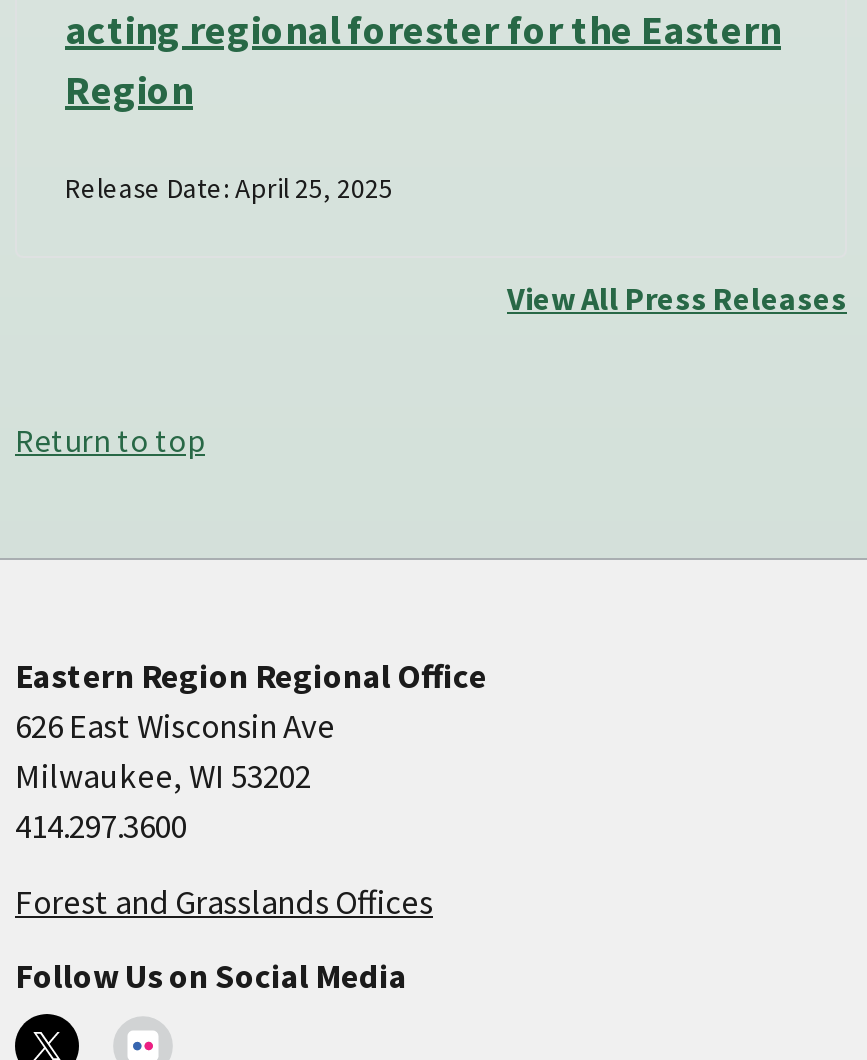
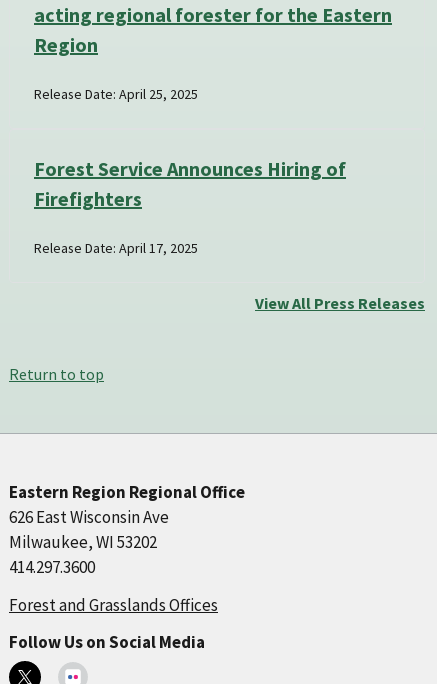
+ Forest Service Announces Hiring of
+ Firefighters
+ Release Date: April 17, 2025
